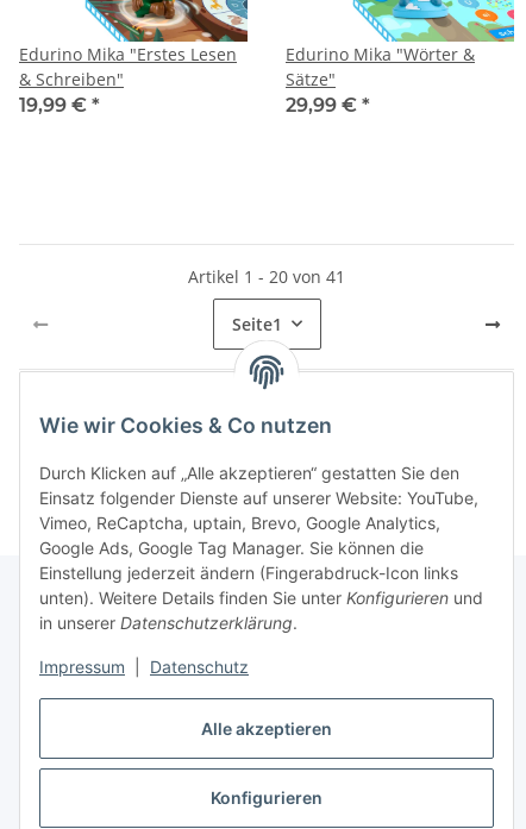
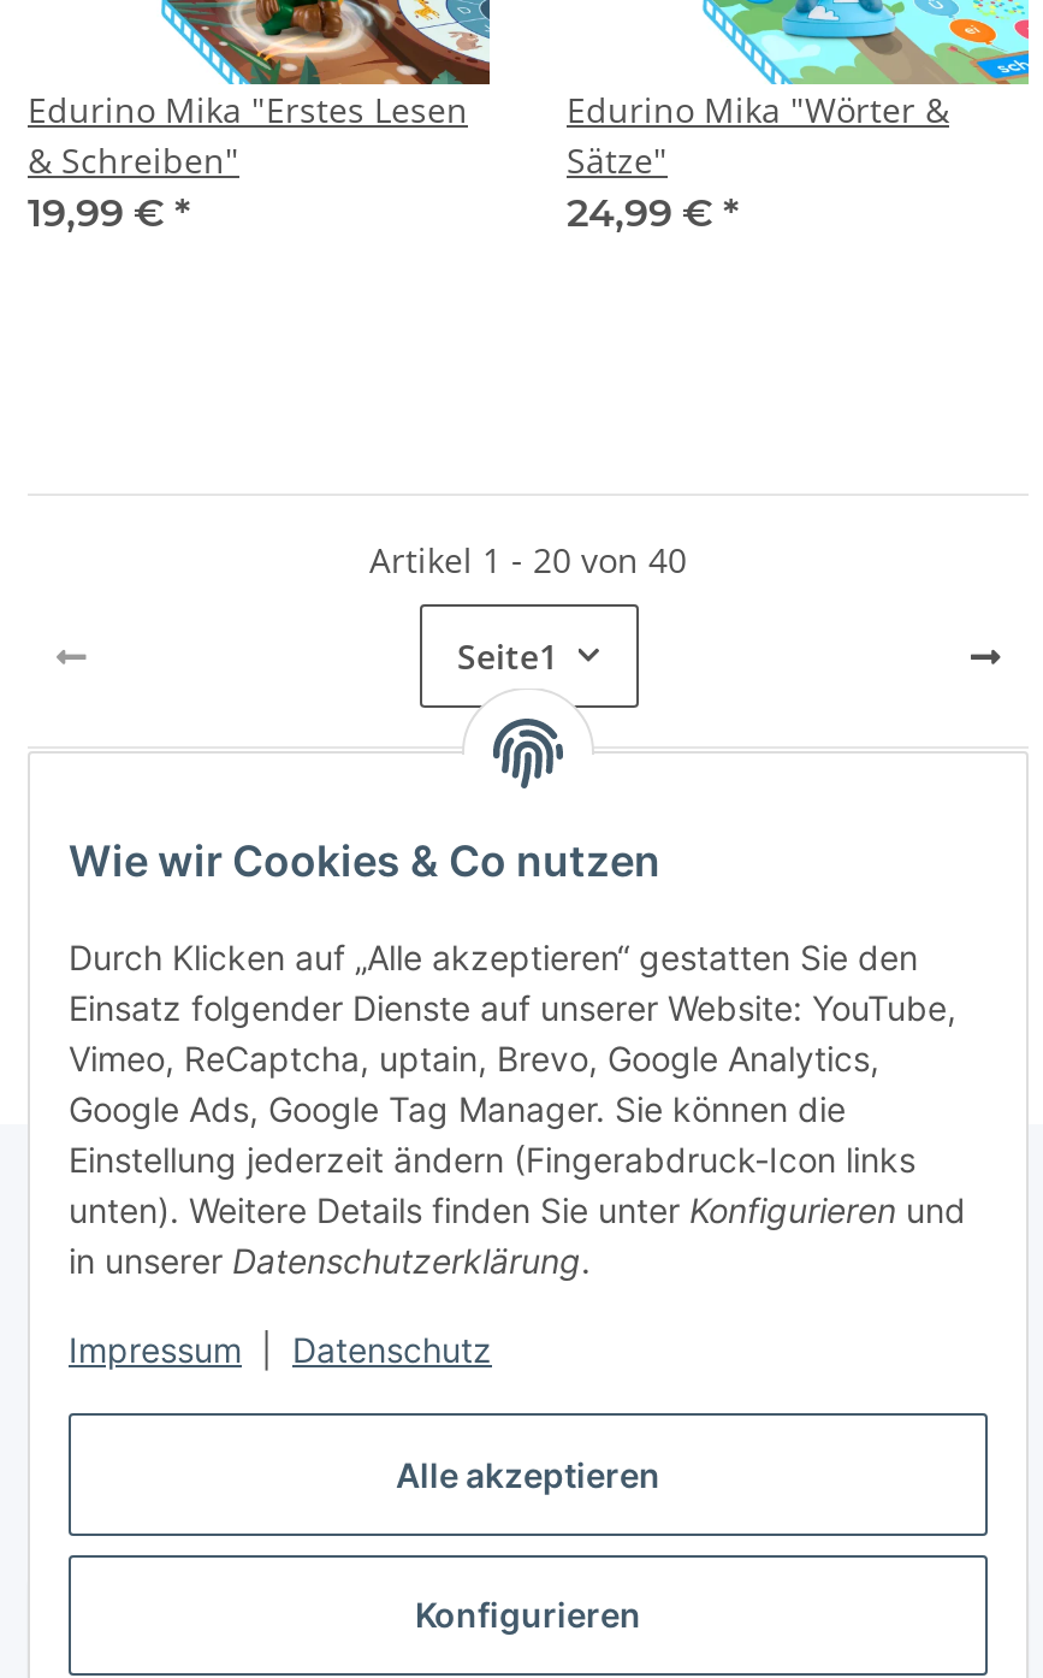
- 29,99 €*
+ 24,99 €*

- Artikel 1 - 20 von 41
+ Artikel 1 - 20 von 40
